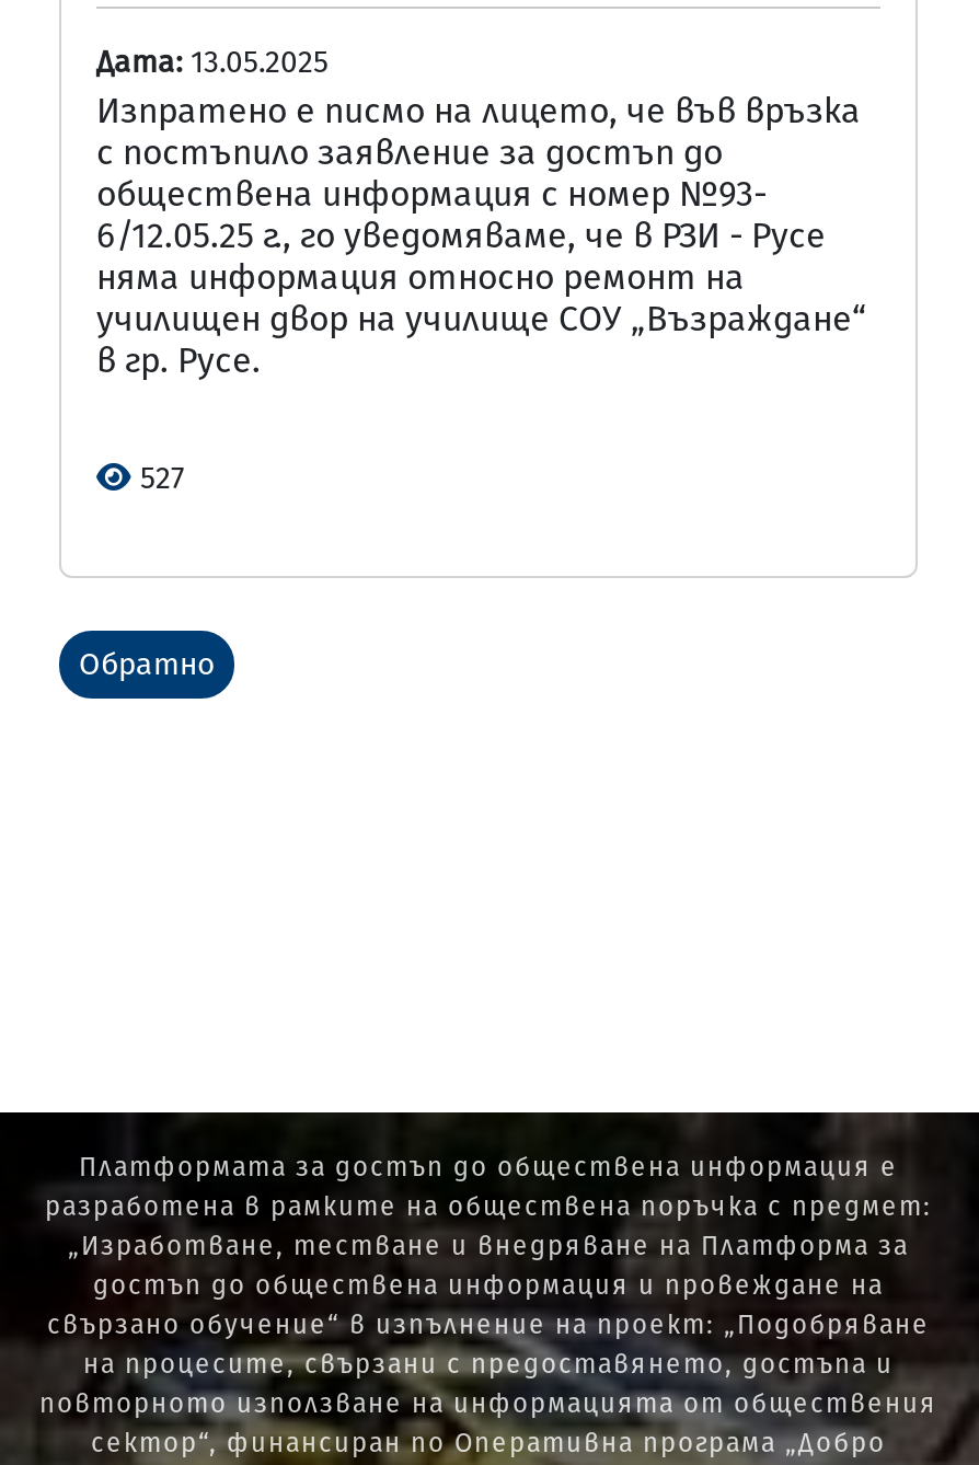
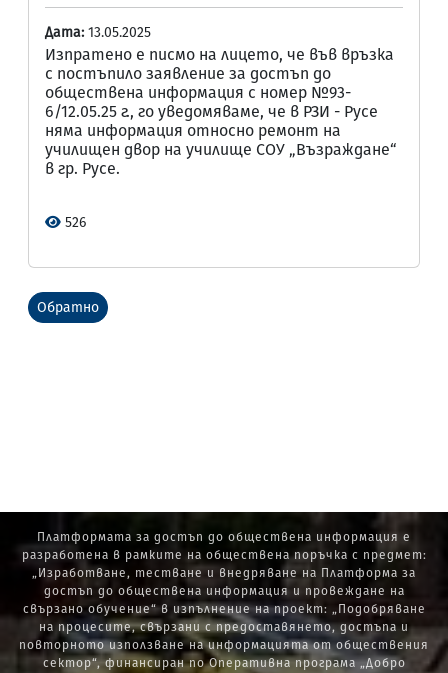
- 527
+ 526
